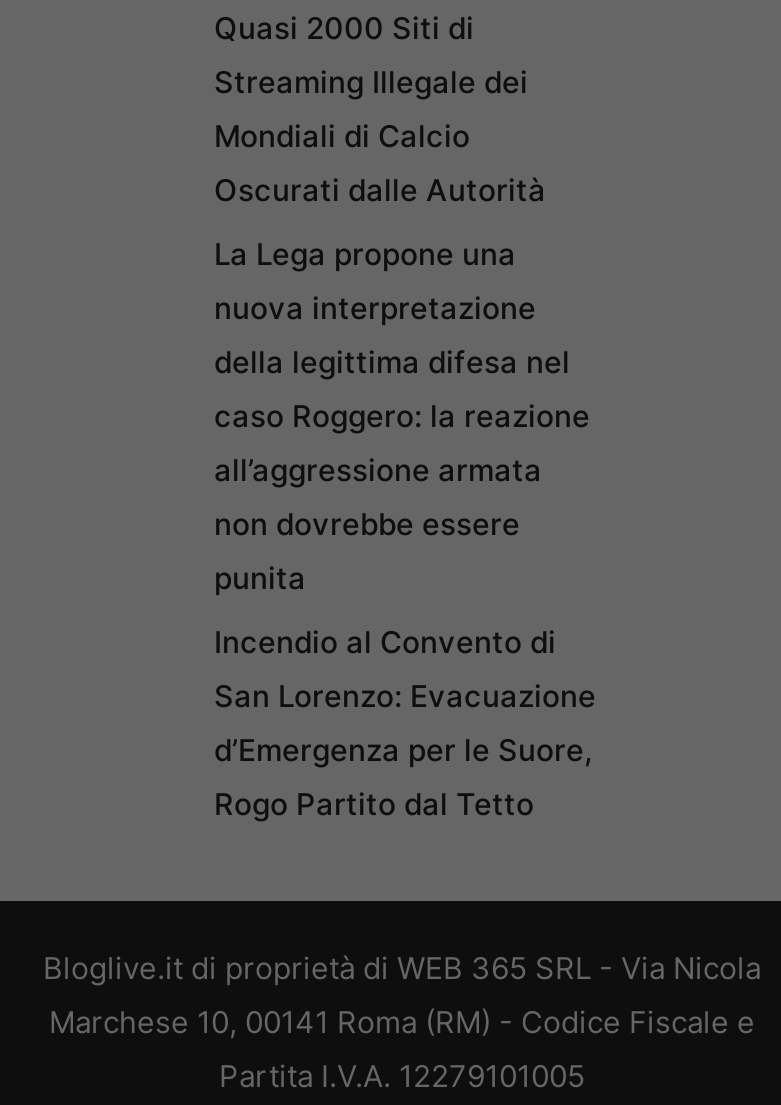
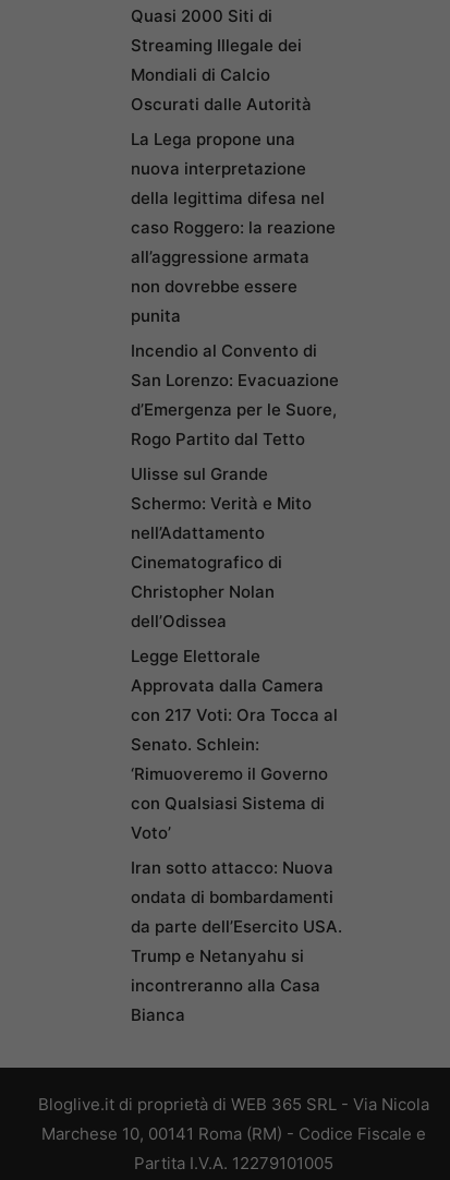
+ Ulisse sul Grande
+ Schermo: Verità e Mito
+ nell’Adattamento
+ Cinematografico di
+ Christopher Nolan
+ dell’Odissea
+ Legge Elettorale
+ Approvata dalla Camera
+ con 217 Voti: Ora Tocca al
+ Senato. Schlein:
+ ‘Rimuoveremo il Governo
+ con Qualsiasi Sistema di
+ Voto’
+ Iran sotto attacco: Nuova
+ ondata di bombardamenti
+ da parte dell’Esercito USA.
+ Trump e Netanyahu si
+ incontreranno alla Casa
+ Bianca
